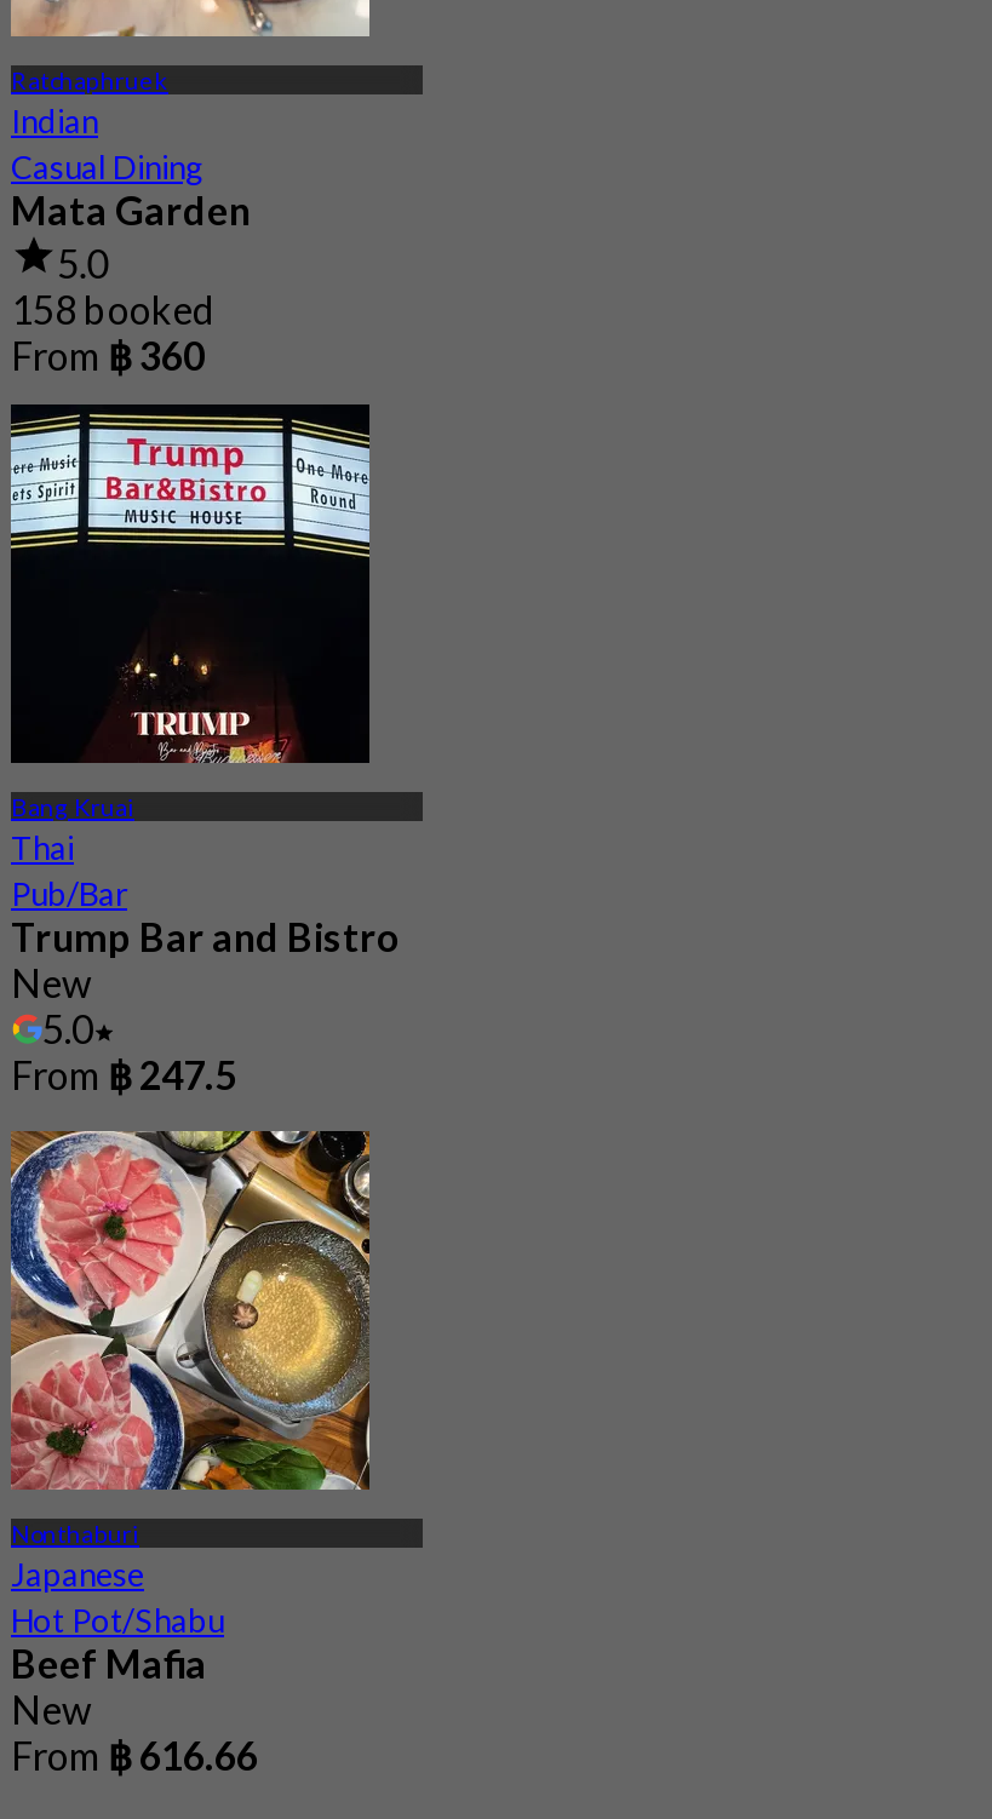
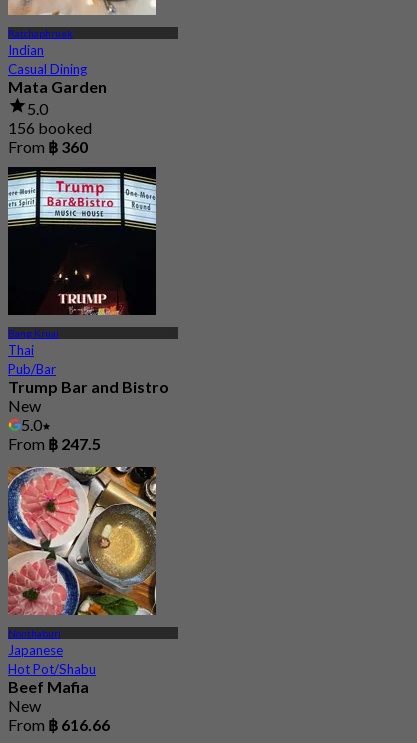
- 158 booked
+ 156 booked
